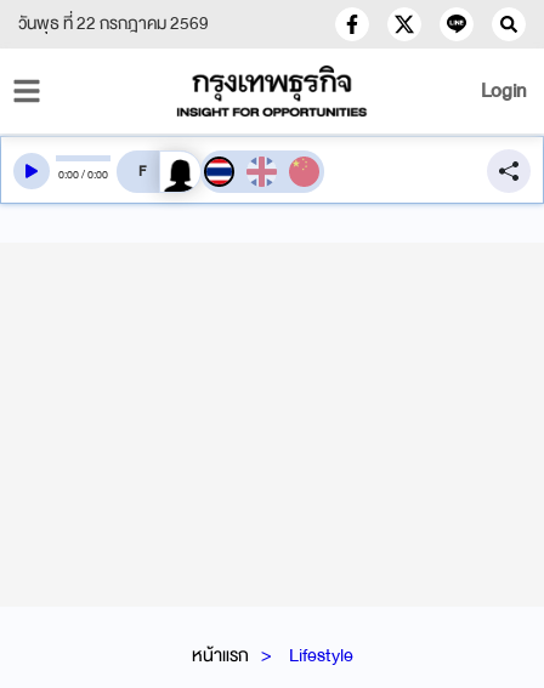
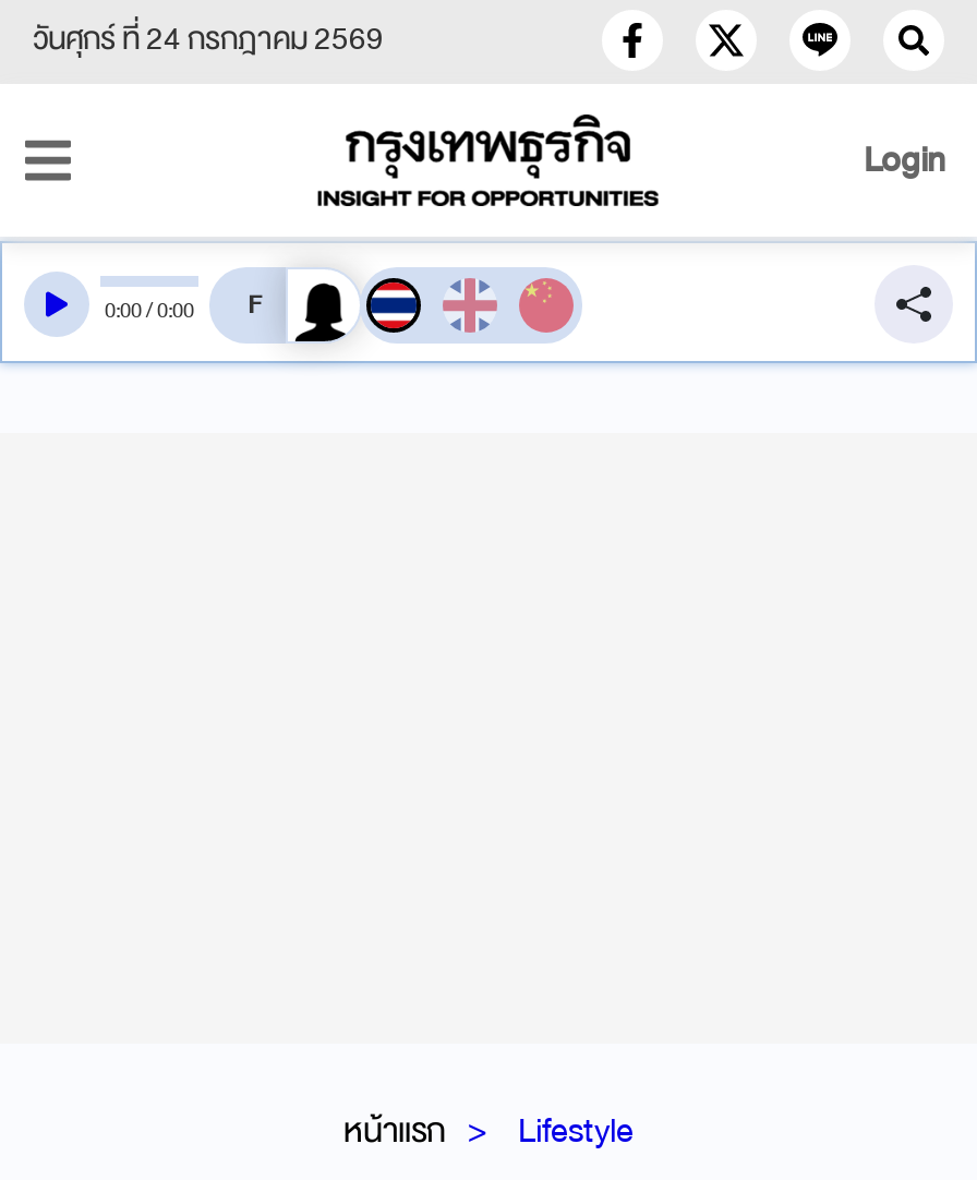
- วันพุธ ที่ 22 กรกฎาคม 2569
+ วันศุกร์ ที่ 24 กรกฎาคม 2569
